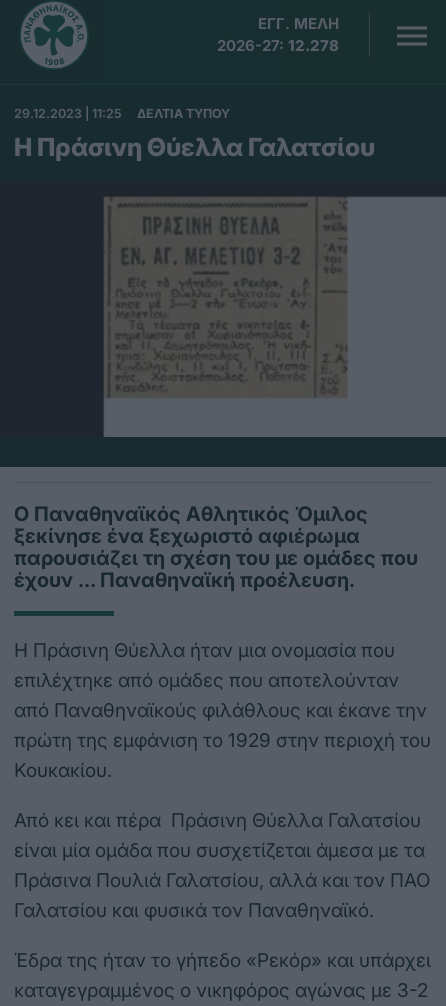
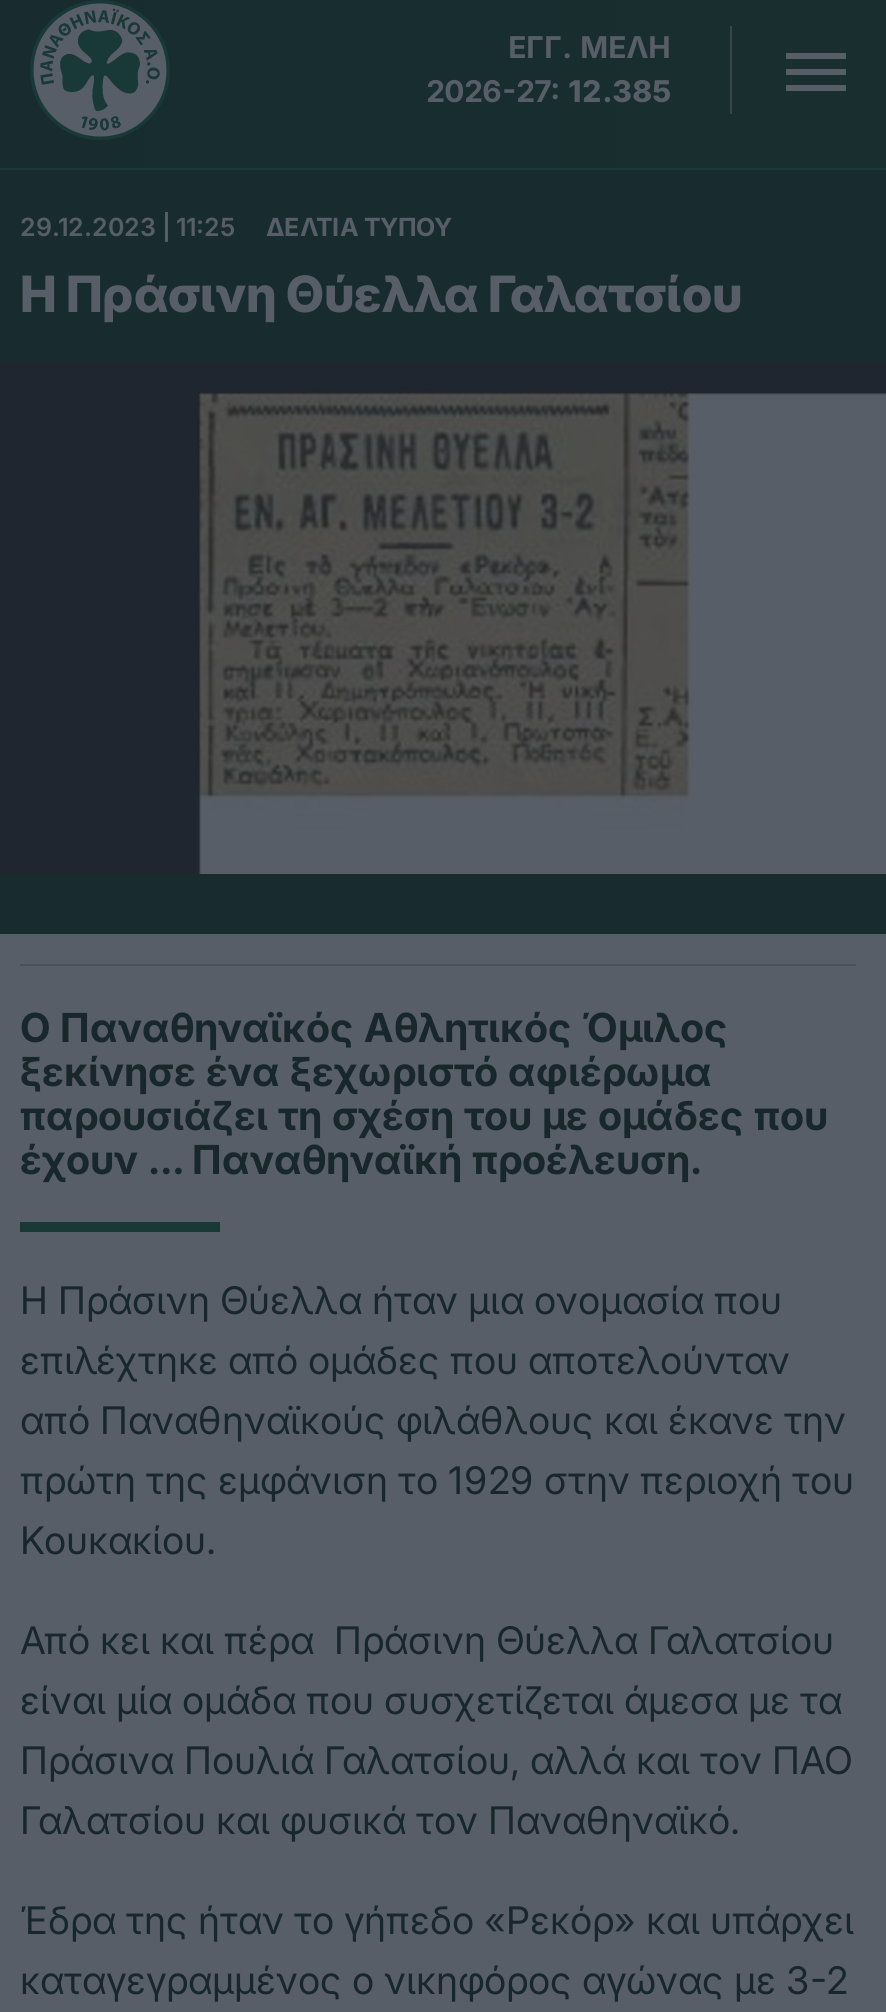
- 2026-27: 12.278
+ 2026-27: 12.385
